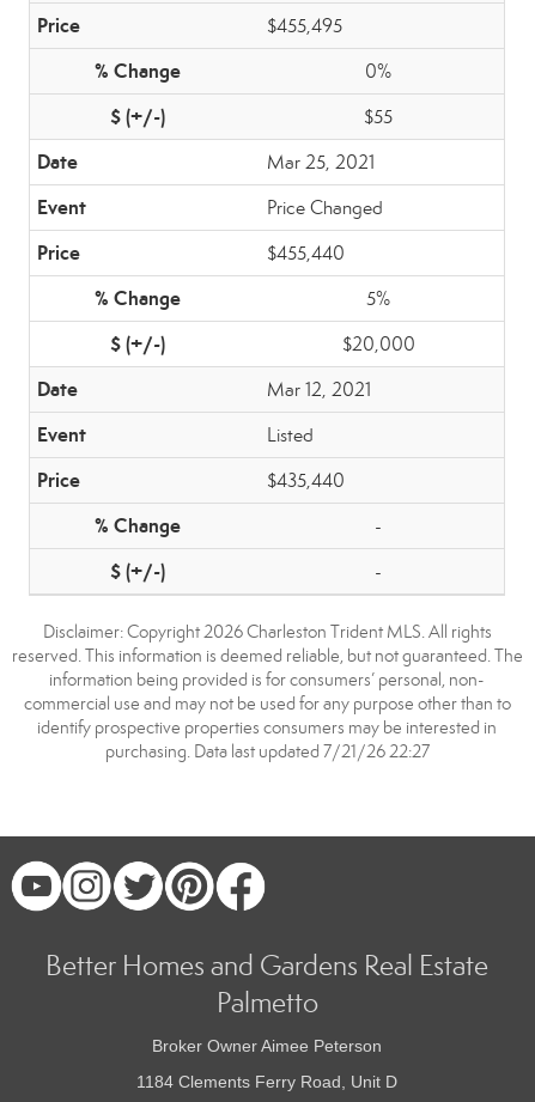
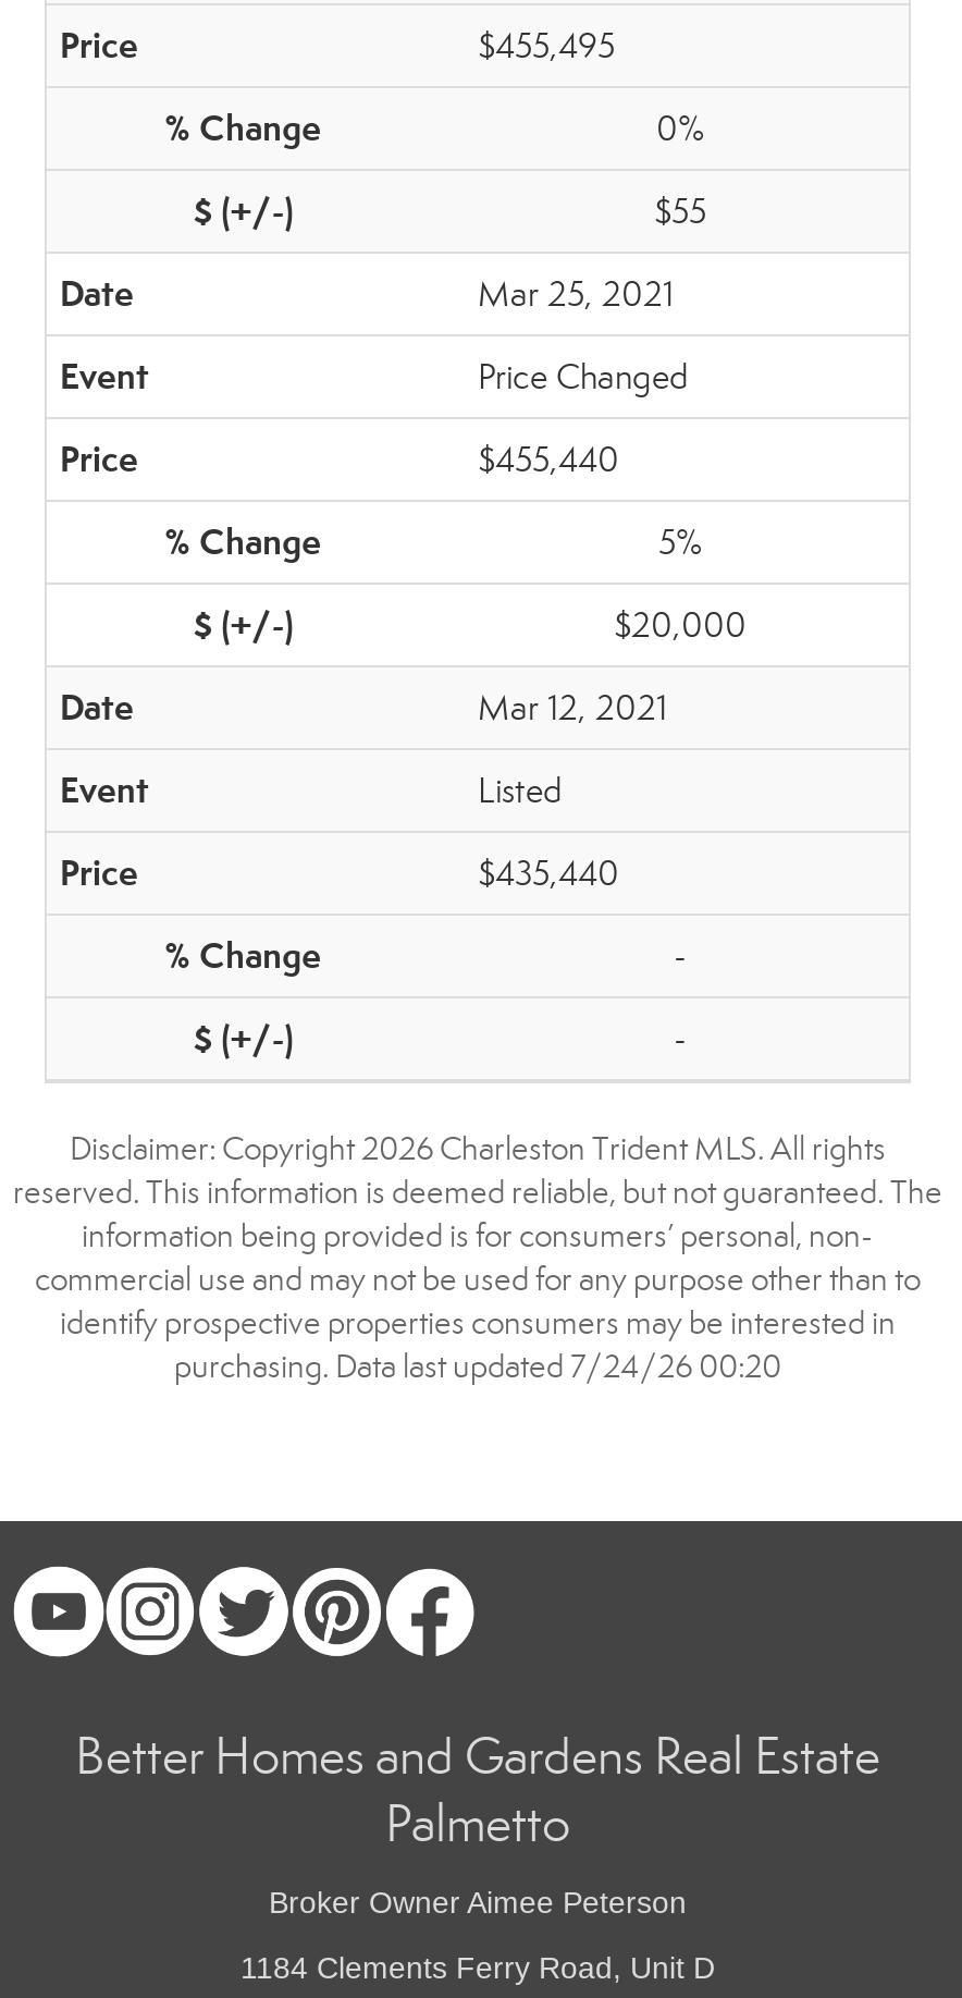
- purchasing. Data last updated 7/21/26 22:27
+ purchasing. Data last updated 7/24/26 00:20
